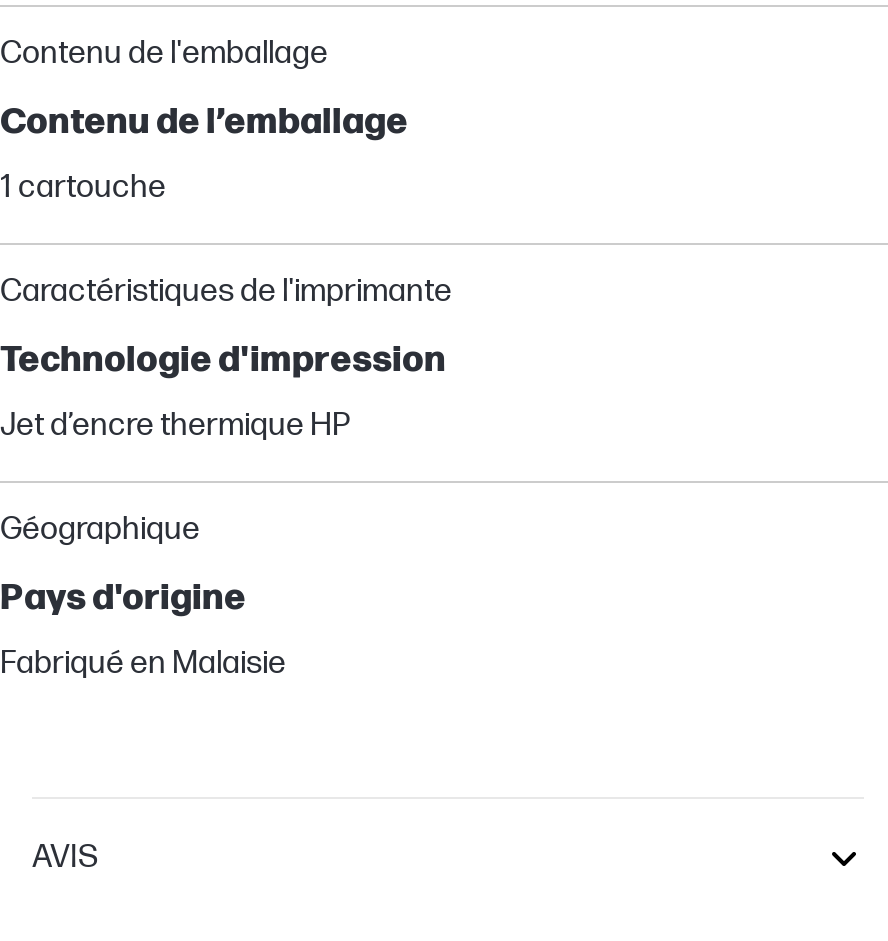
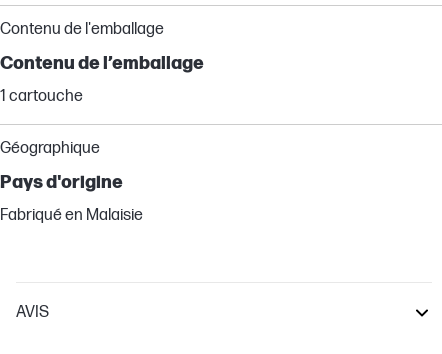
- Caractéristiques de l'imprimante
- Technologie d'impression
- Jet d’encre thermique HP
